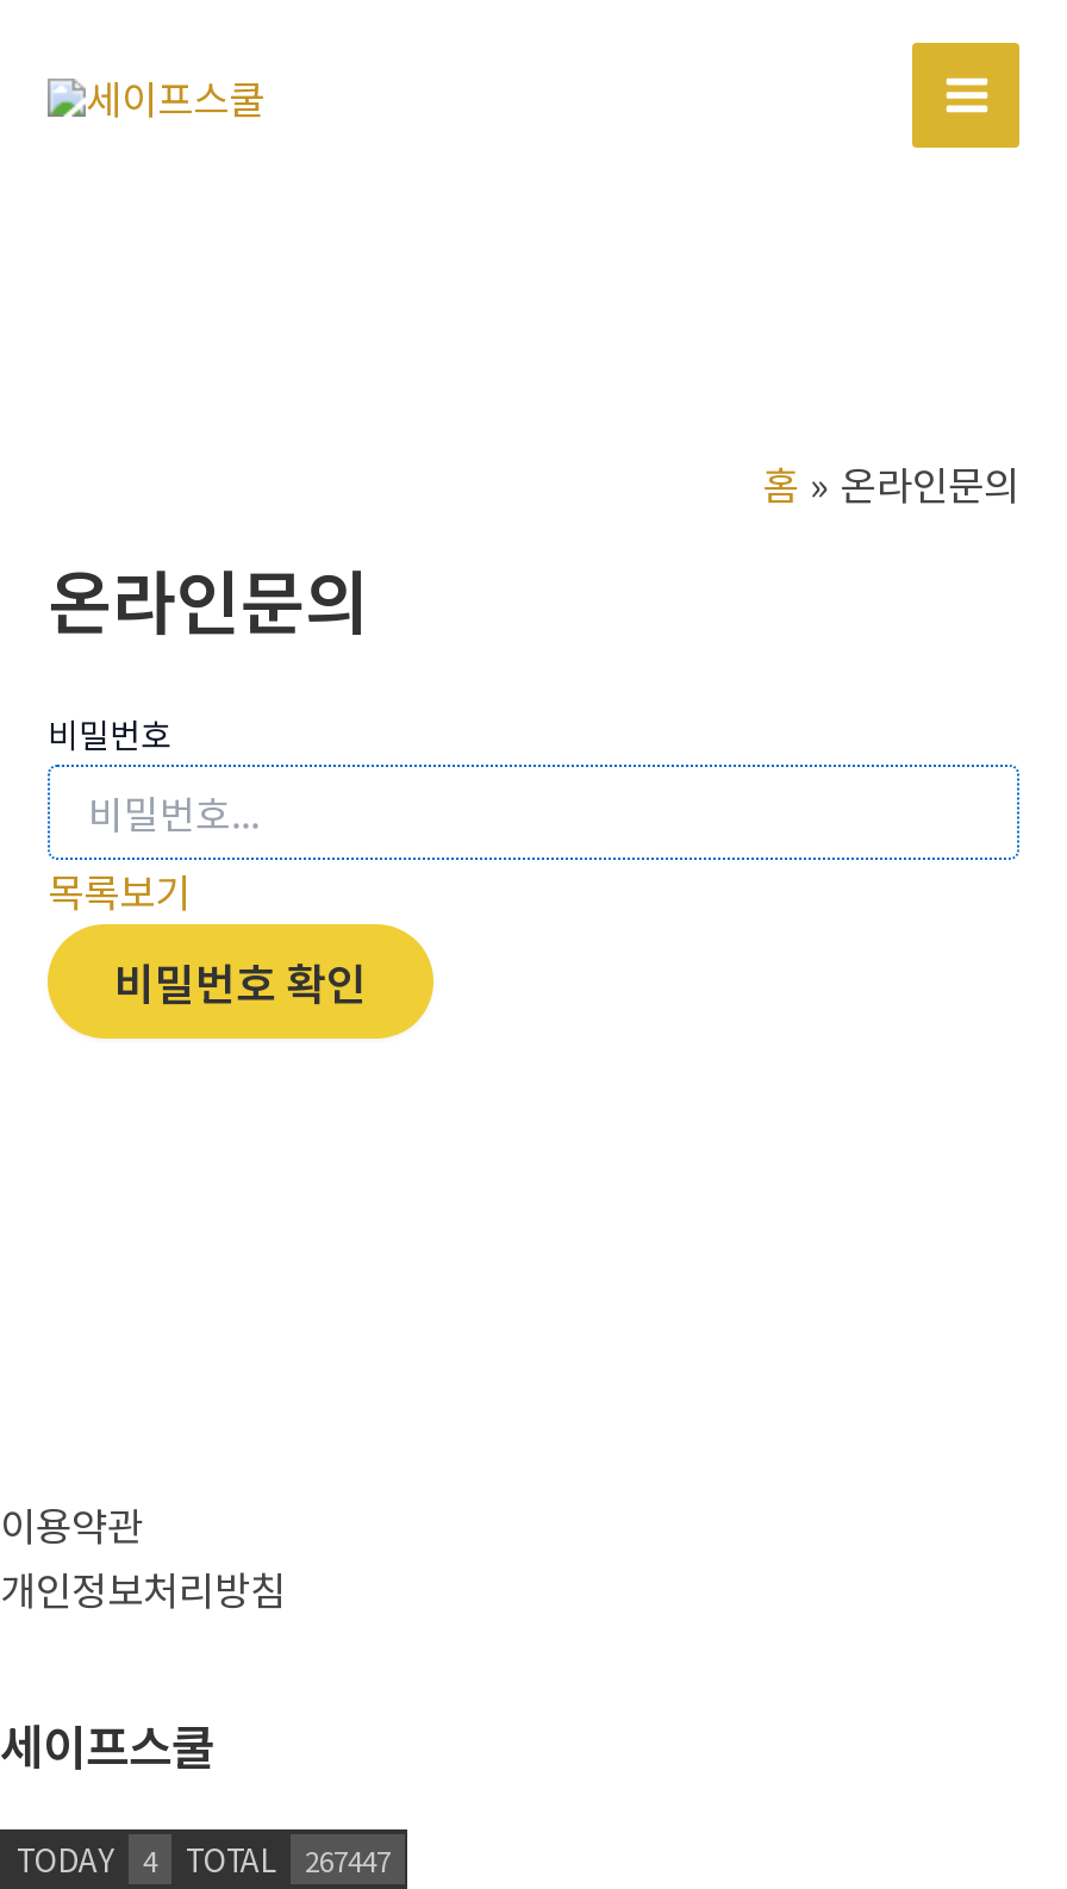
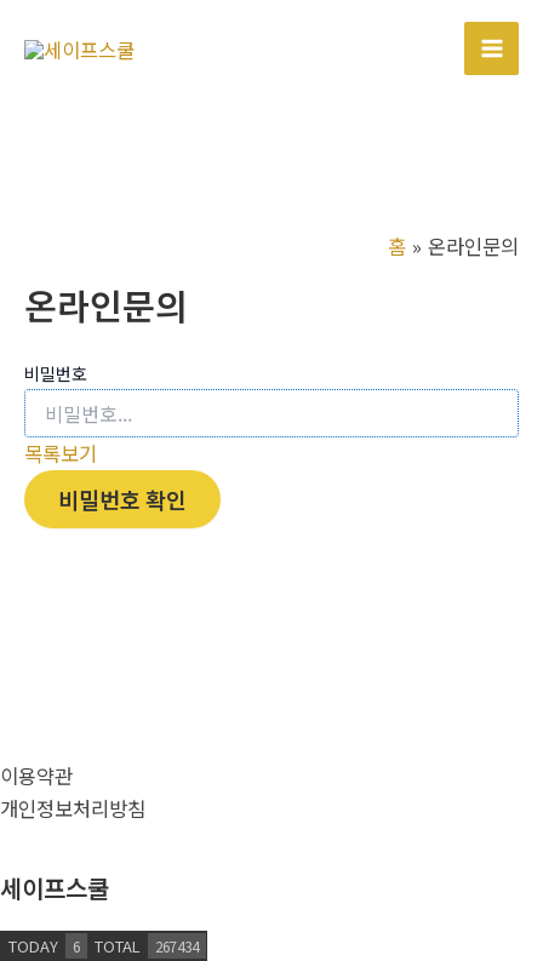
- 4
+ 6

- 267447
+ 267434
